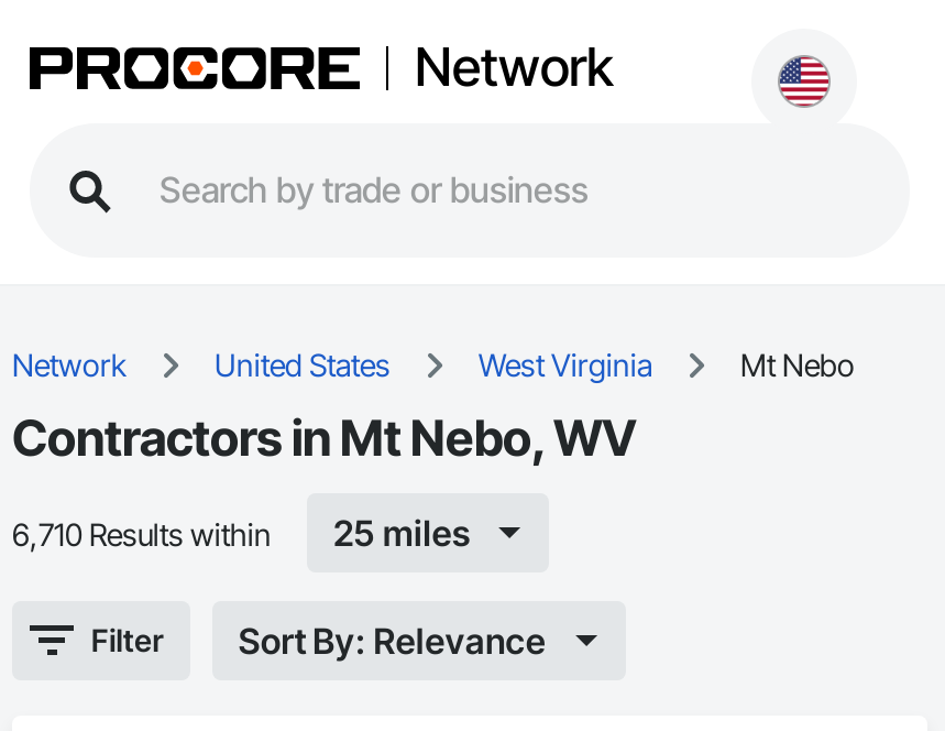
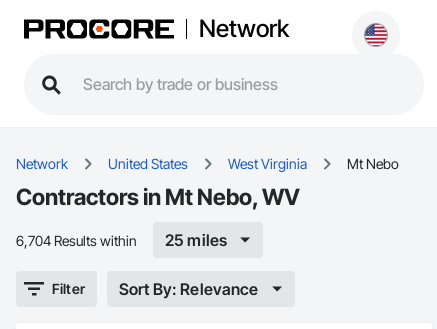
- 6,710 Results within
+ 6,704 Results within
